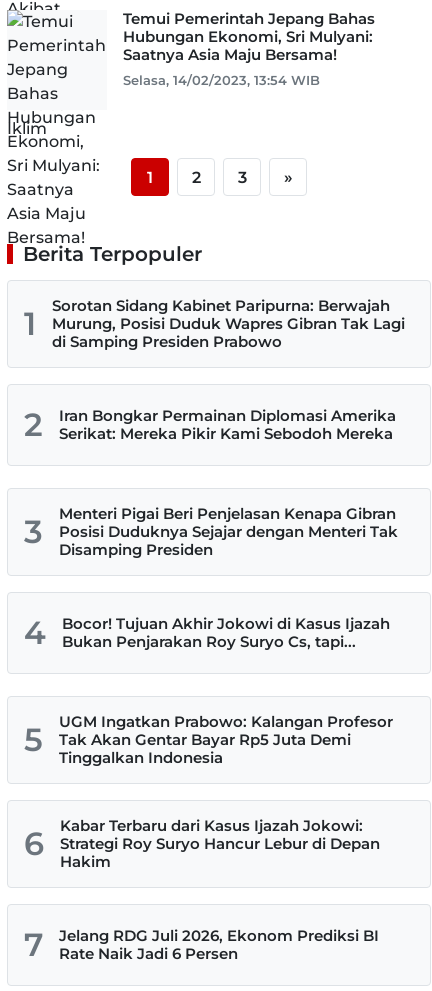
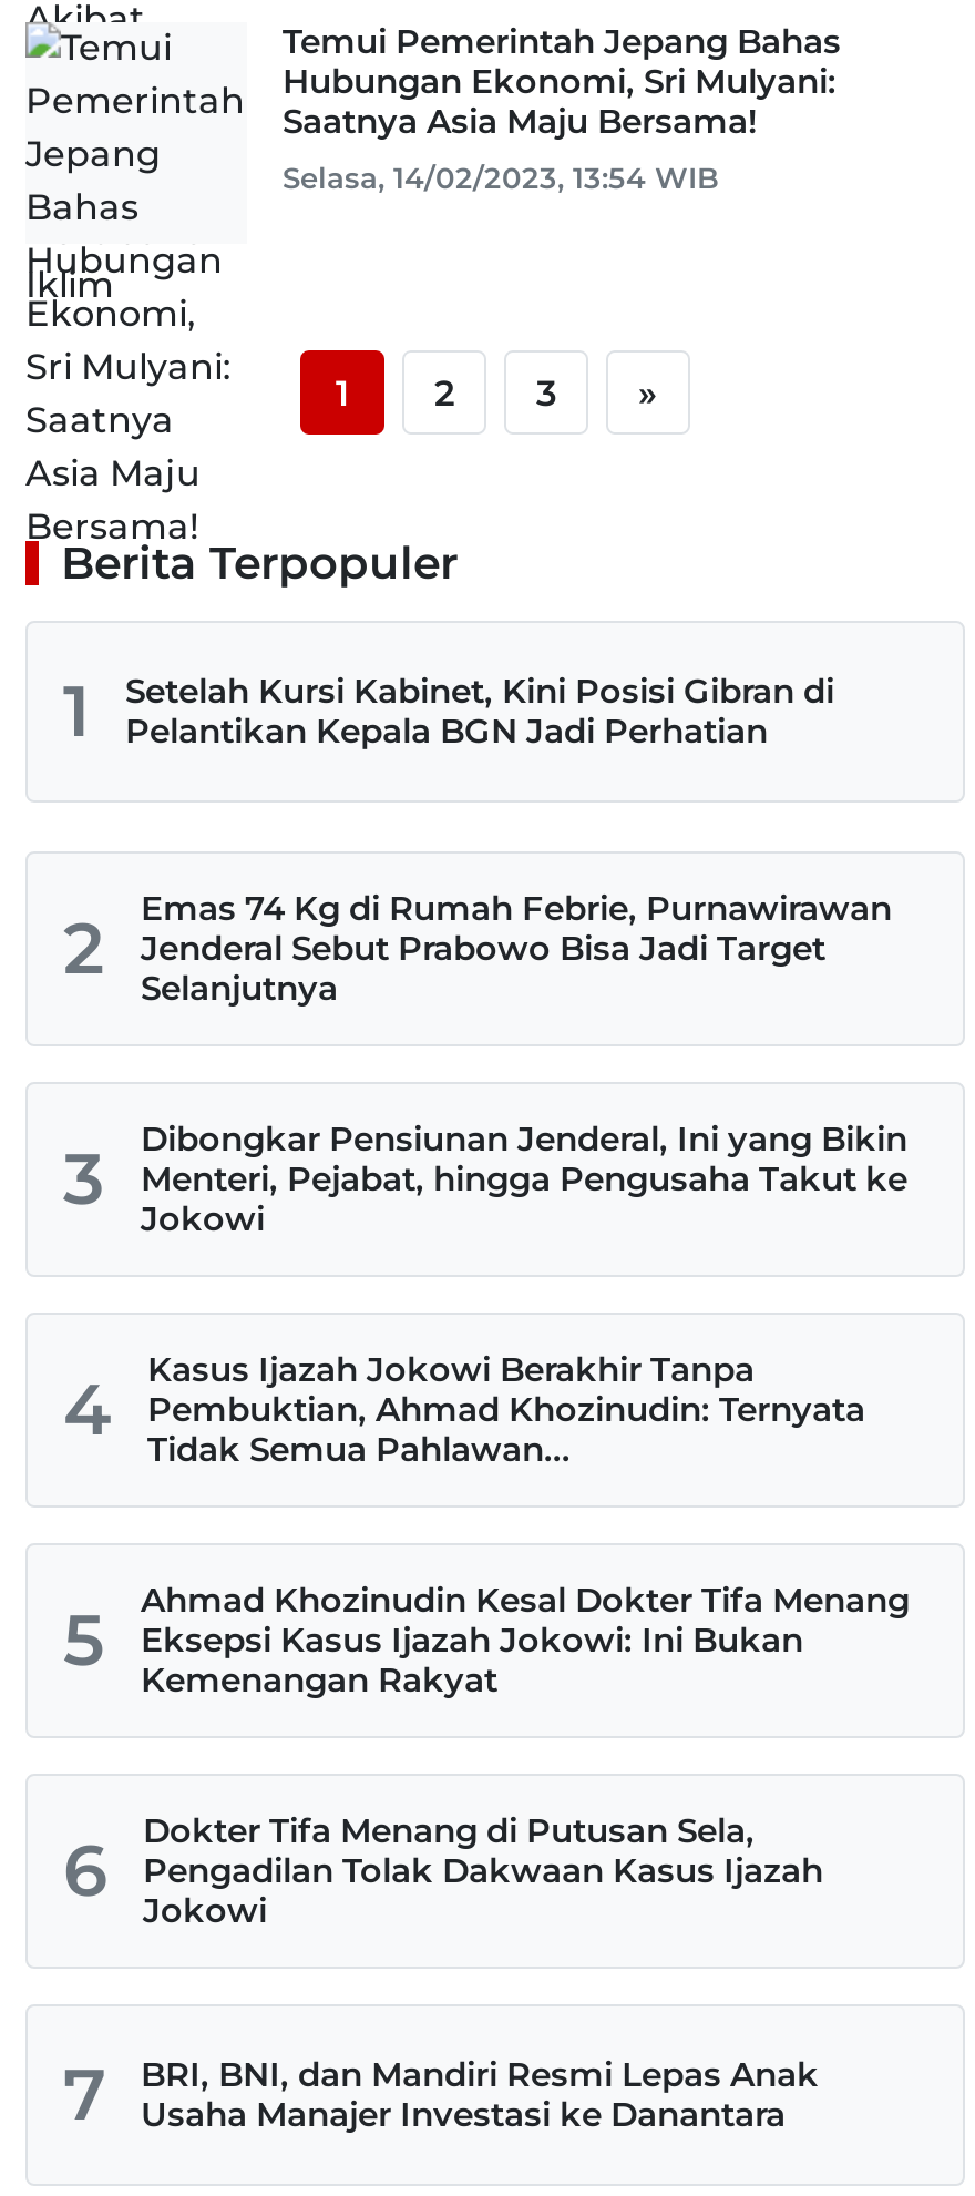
- Sorotan Sidang Kabinet Paripurna: Berwajah
- Murung, Posisi Duduk Wapres Gibran Tak Lagi
- di Samping Presiden Prabowo
+ Setelah Kursi Kabinet, Kini Posisi Gibran di
+ Pelantikan Kepala BGN Jadi Perhatian

- Iran Bongkar Permainan Diplomasi Amerika
- Serikat: Mereka Pikir Kami Sebodoh Mereka
+ Emas 74 Kg di Rumah Febrie, Purnawirawan
+ Jenderal Sebut Prabowo Bisa Jadi Target
+ Selanjutnya

- Menteri Pigai Beri Penjelasan Kenapa Gibran
- Posisi Duduknya Sejajar dengan Menteri Tak
- Disamping Presiden
+ Dibongkar Pensiunan Jenderal, Ini yang Bikin
+ Menteri, Pejabat, hingga Pengusaha Takut ke
+ Jokowi

- Bocor! Tujuan Akhir Jokowi di Kasus Ijazah
- Bukan Penjarakan Roy Suryo Cs, tapi...
+ Kasus Ijazah Jokowi Berakhir Tanpa
+ Pembuktian, Ahmad Khozinudin: Ternyata
+ Tidak Semua Pahlawan...

- UGM Ingatkan Prabowo: Kalangan Profesor
- Tak Akan Gentar Bayar Rp5 Juta Demi
- Tinggalkan Indonesia
+ Ahmad Khozinudin Kesal Dokter Tifa Menang
+ Eksepsi Kasus Ijazah Jokowi: Ini Bukan
+ Kemenangan Rakyat

- Kabar Terbaru dari Kasus Ijazah Jokowi:
- Strategi Roy Suryo Hancur Lebur di Depan
- Hakim
+ Dokter Tifa Menang di Putusan Sela,
+ Pengadilan Tolak Dakwaan Kasus Ijazah
+ Jokowi

- Jelang RDG Juli 2026, Ekonom Prediksi BI
- Rate Naik Jadi 6 Persen
+ BRI, BNI, dan Mandiri Resmi Lepas Anak
+ Usaha Manajer Investasi ke Danantara
